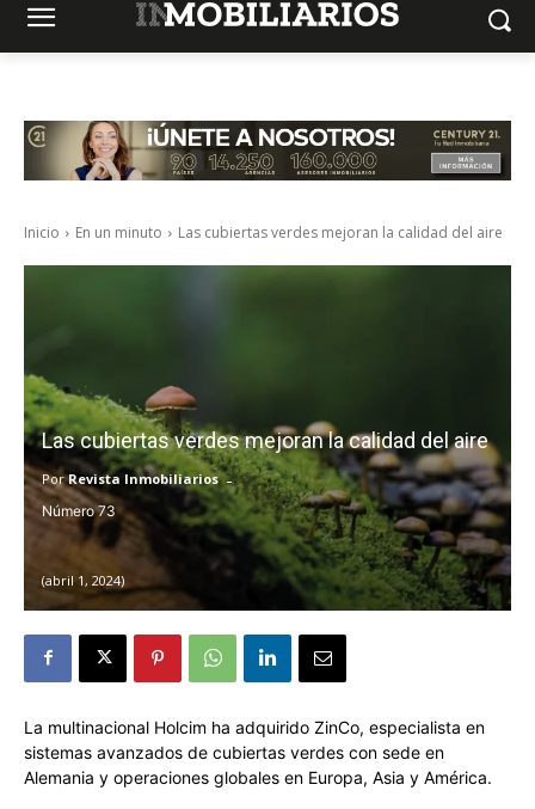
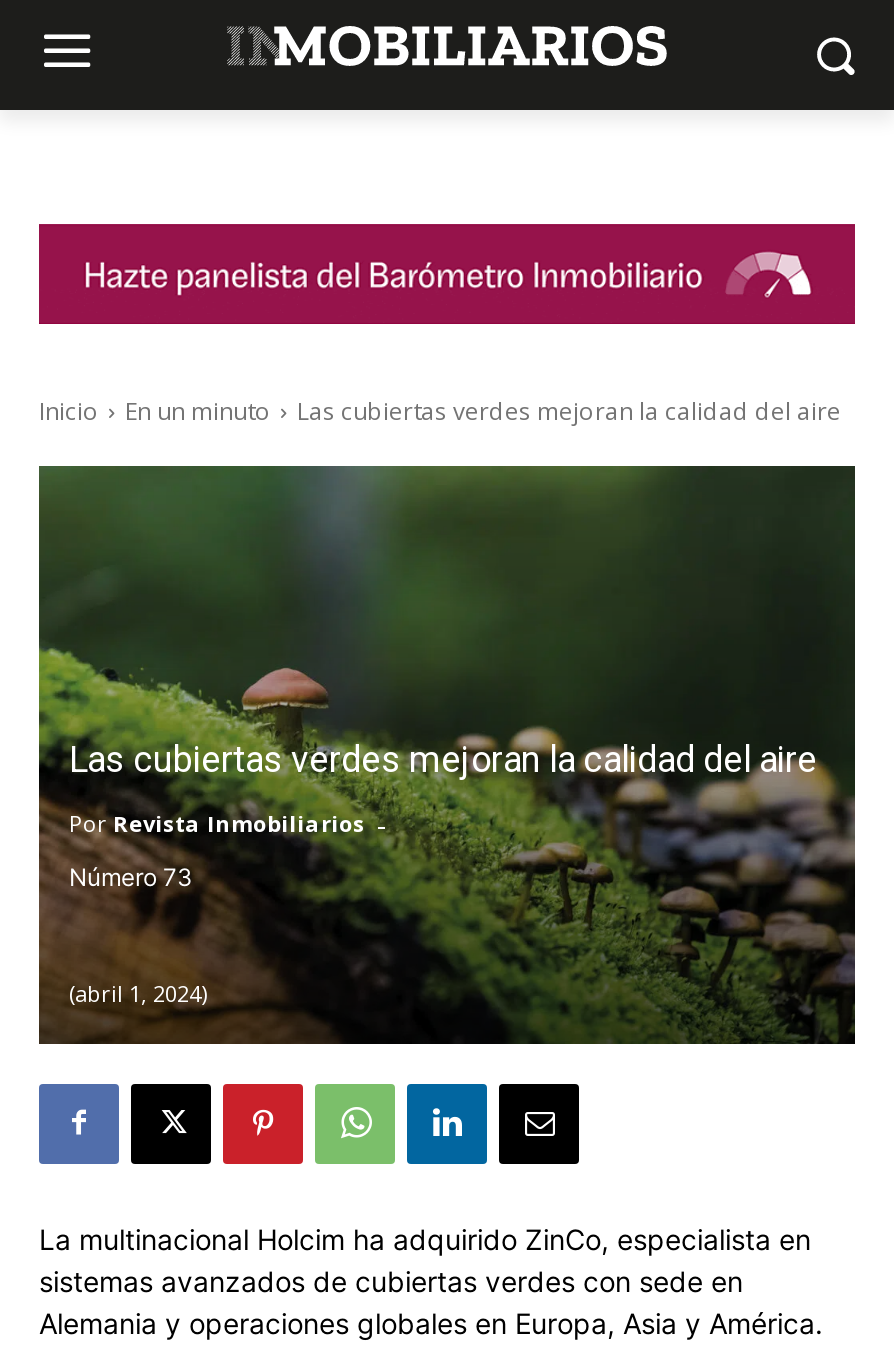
- [image]
+ [image]
